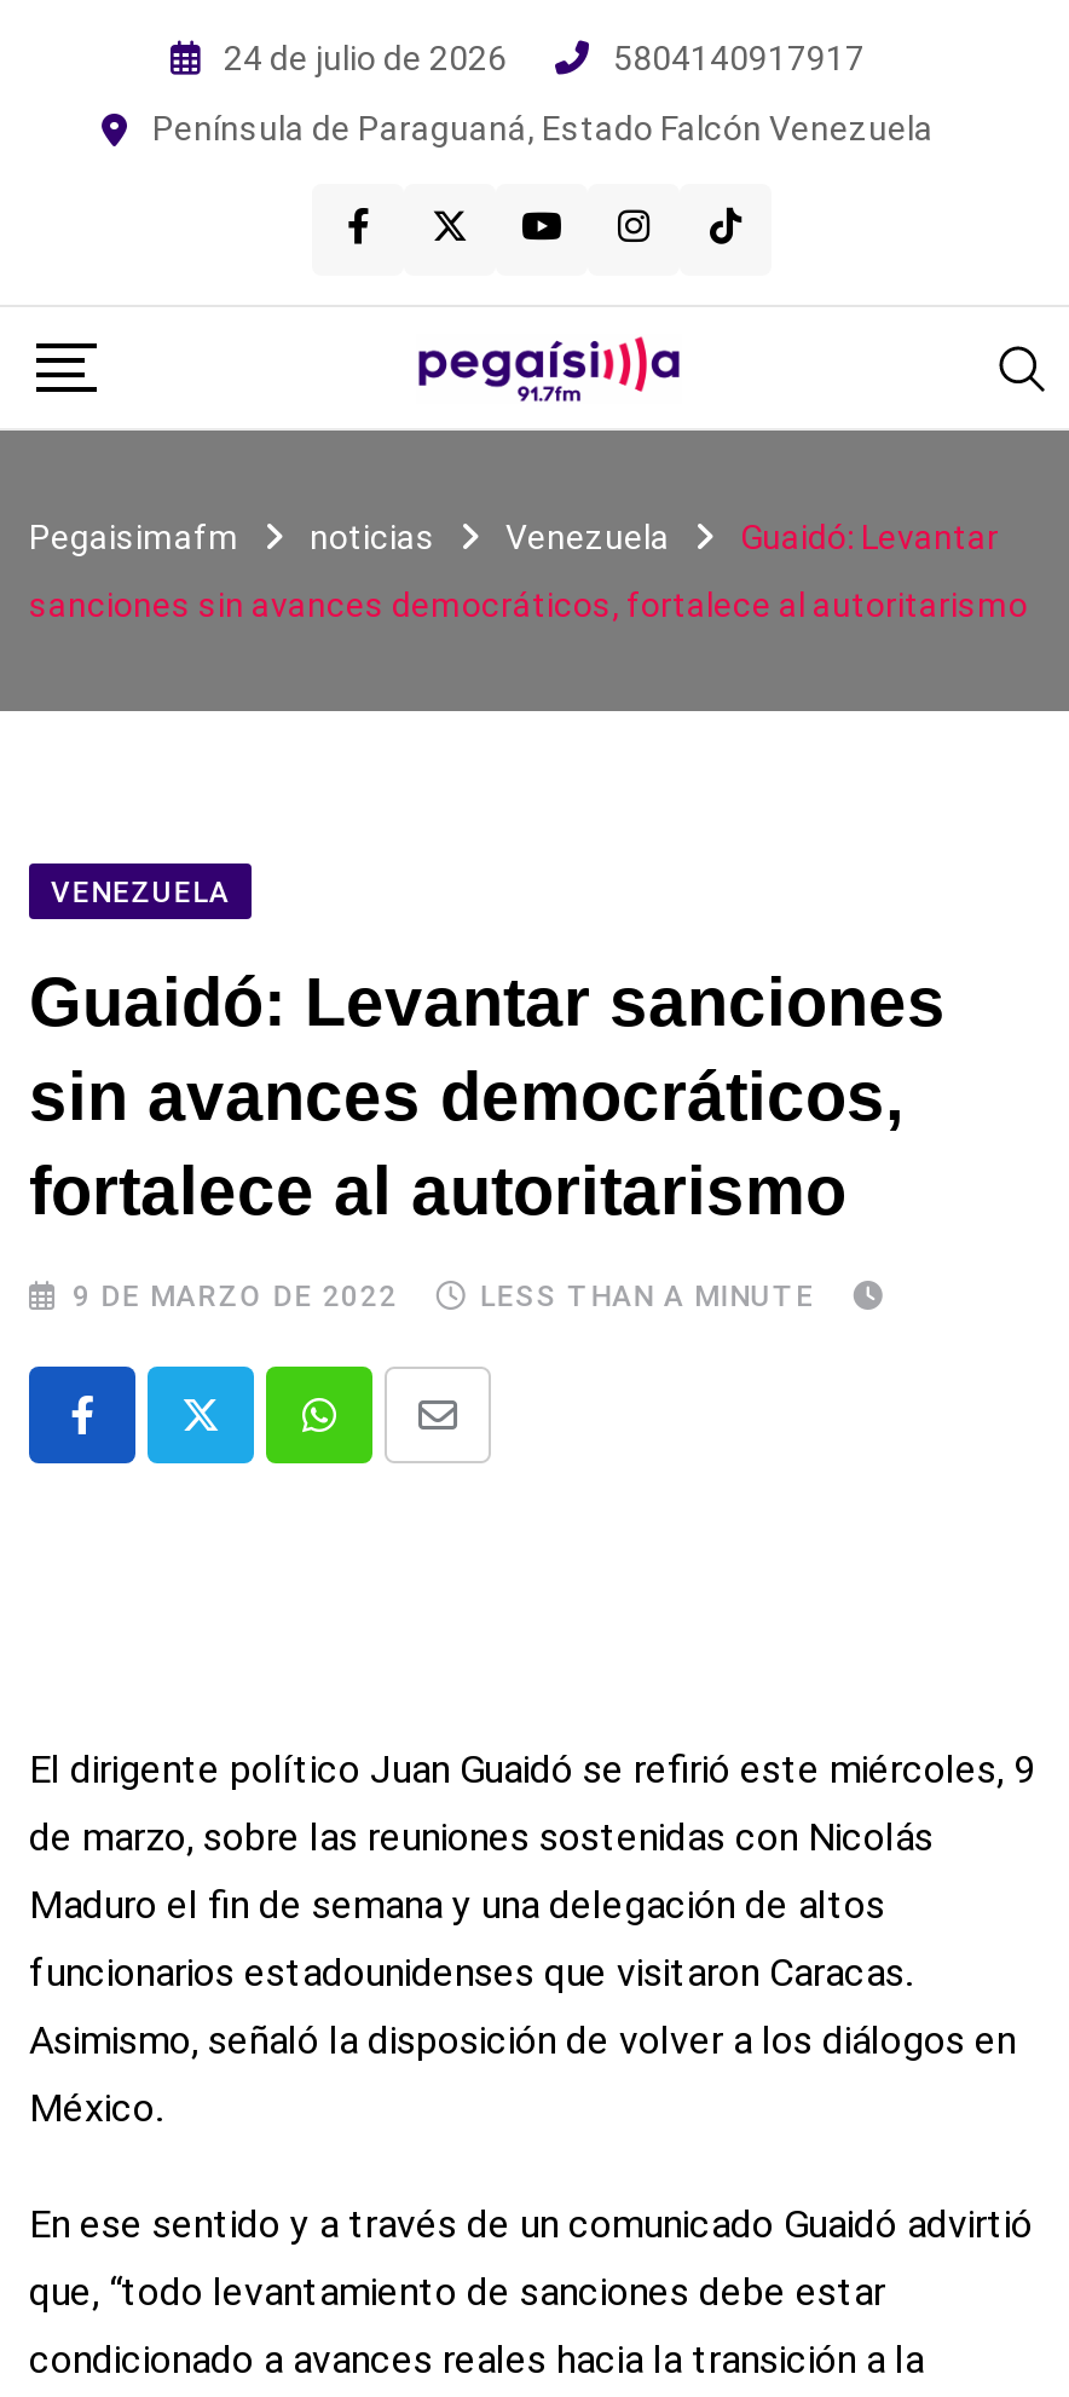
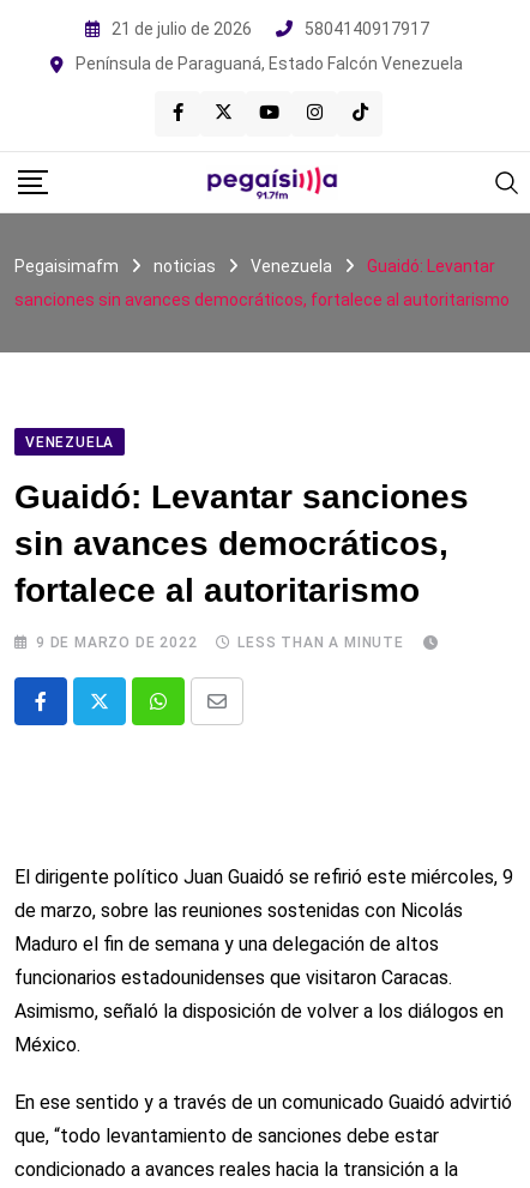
- 24 de julio de 2026
+ 21 de julio de 2026
